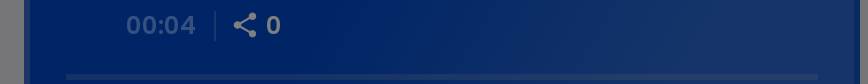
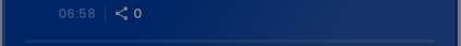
- 00:04 0
+ 06:58 0
